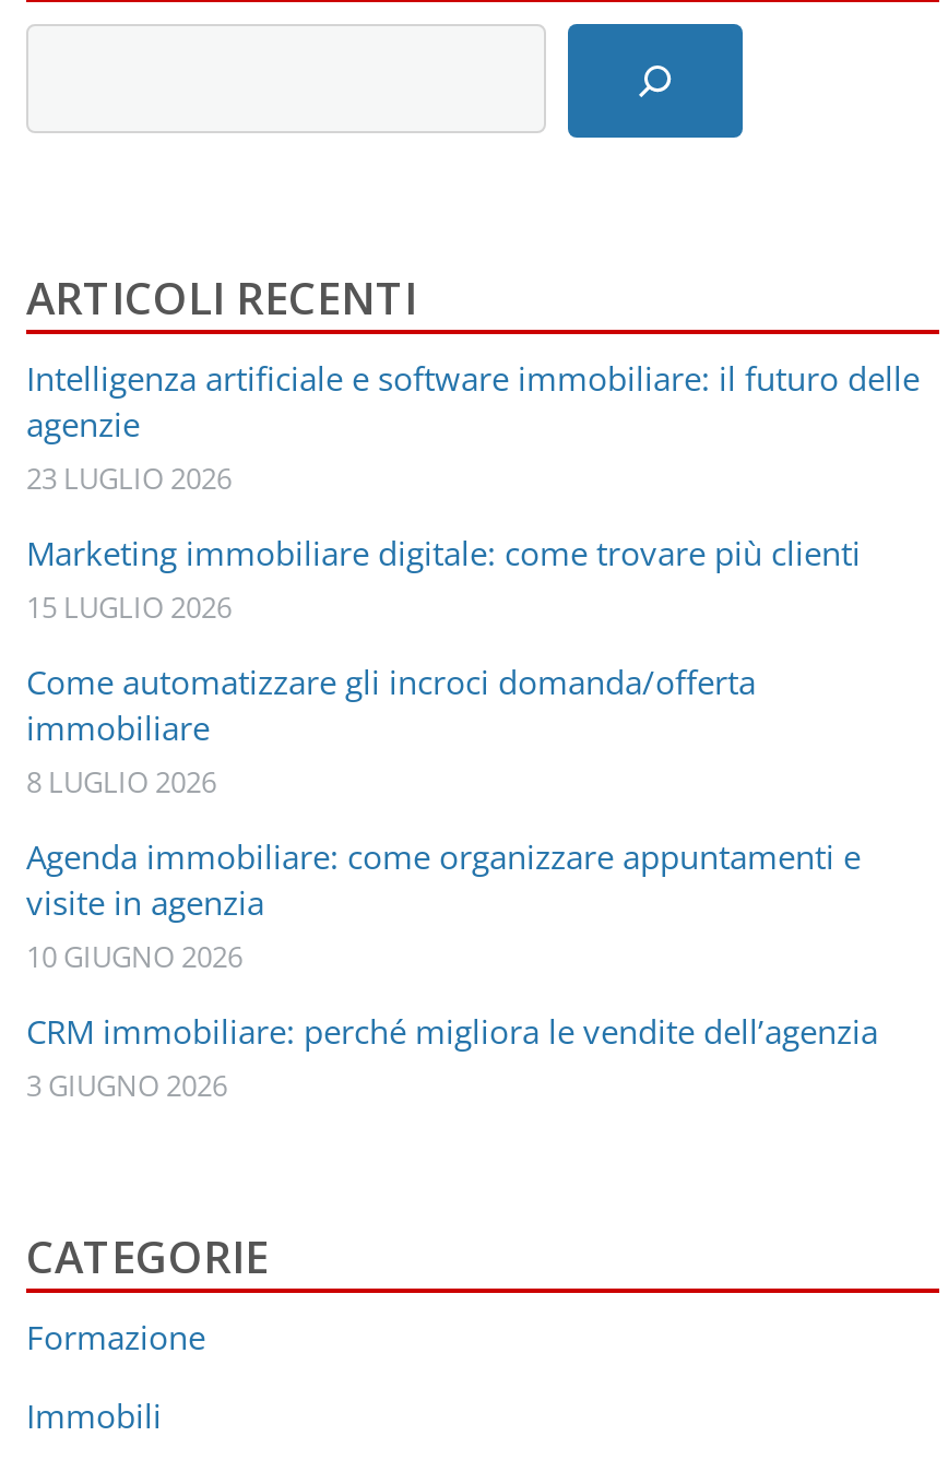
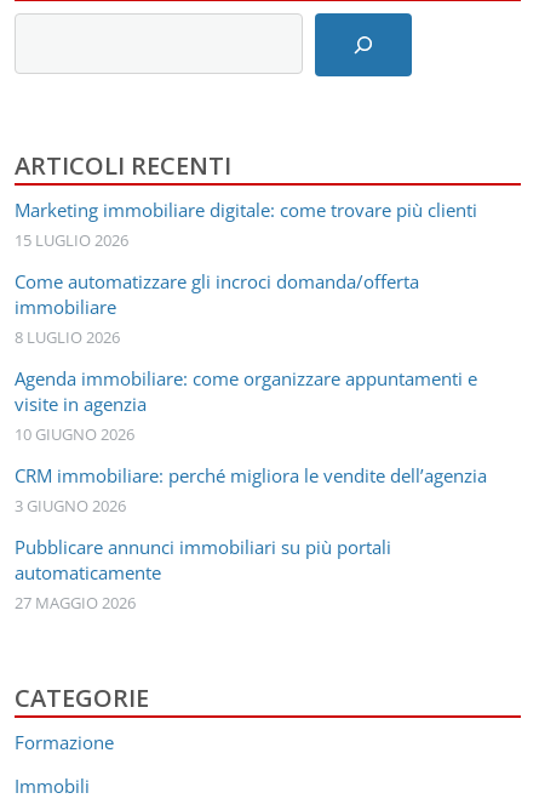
- Intelligenza artificiale e software immobiliare: il futuro delle
- agenzie
- 23 LUGLIO 2026

moved up: Marketing immobiliare digitale: come trovare più clienti | 15 LUGLIO 2026 | Come automatizzare gli incroci domanda/offerta | ... | CRM immobiliare: perché migliora le vendite dell’agenzia | 3 GIUGNO 2026

+ Pubblicare annunci immobiliari su più portali
+ automaticamente
+ 27 MAGGIO 2026
